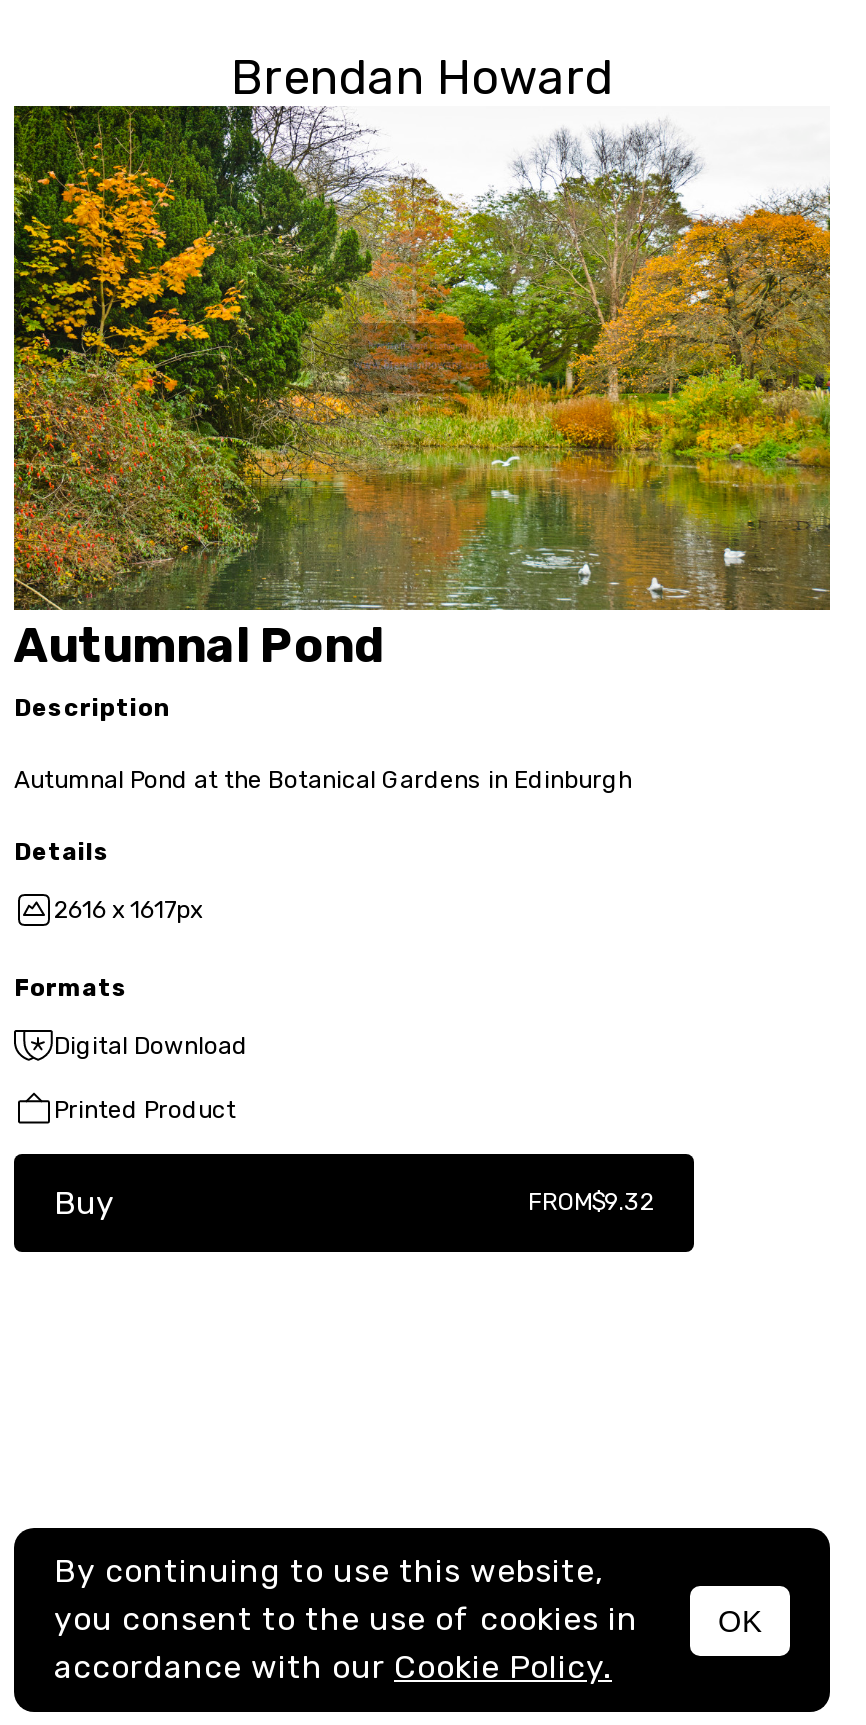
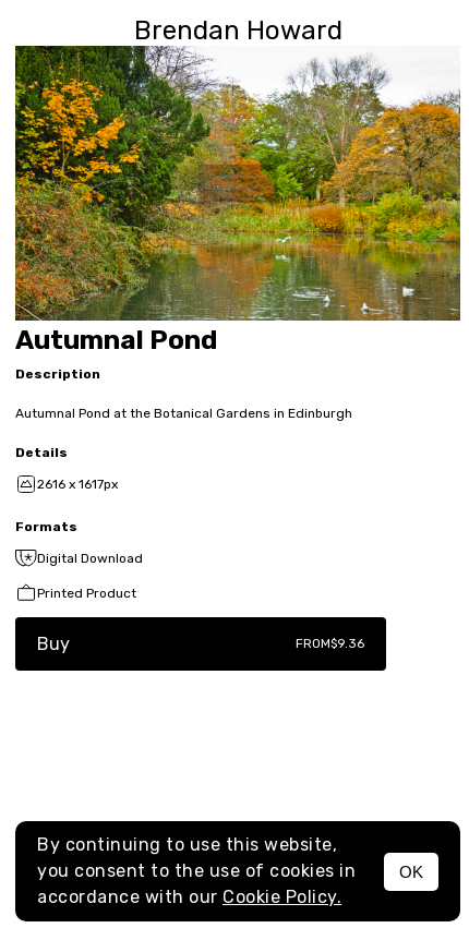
- FROM$9.32
+ FROM$9.36
